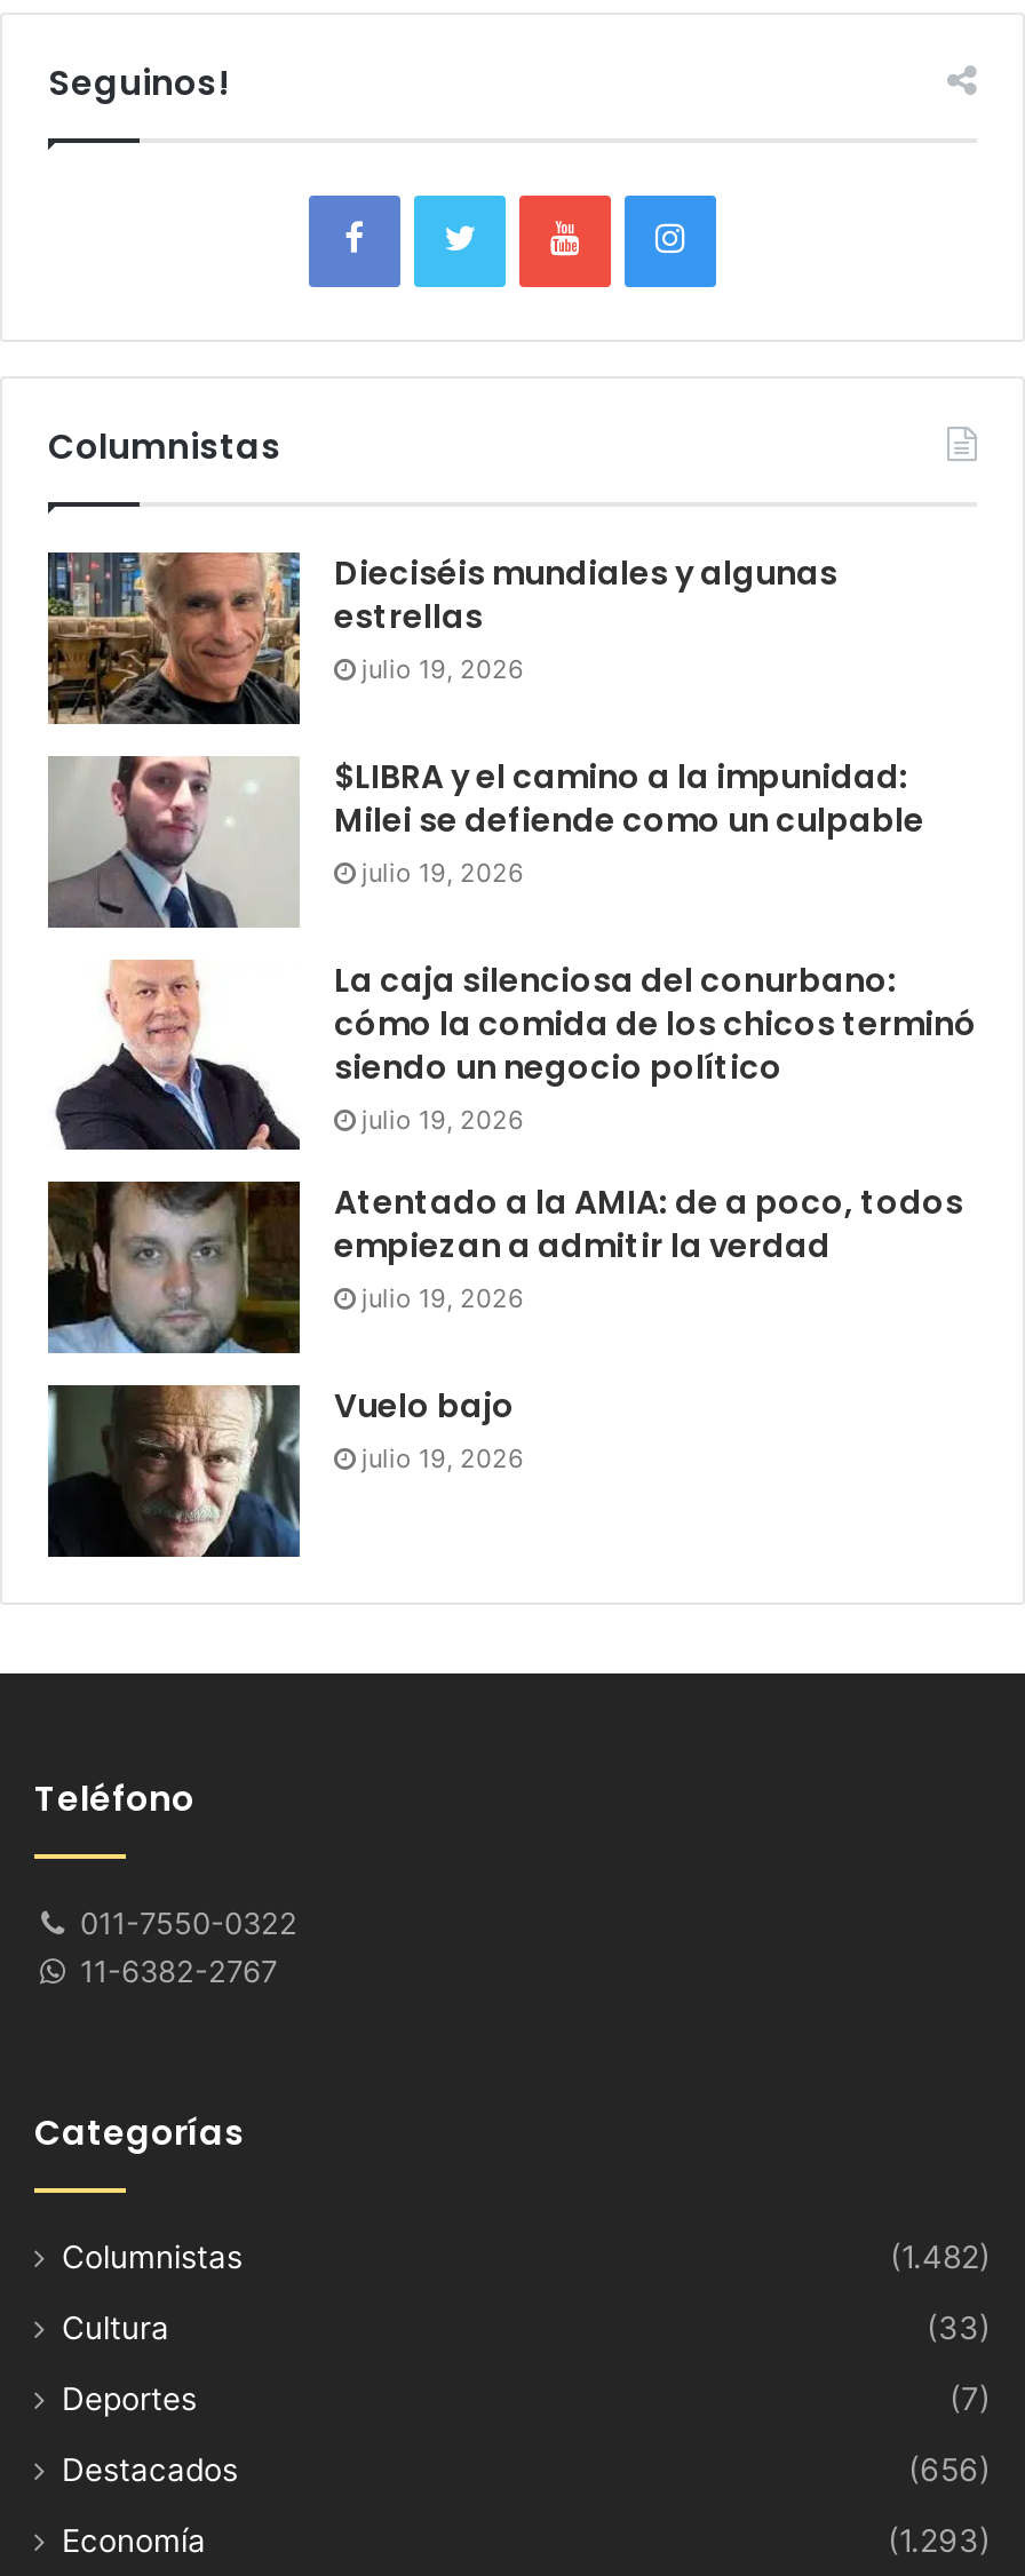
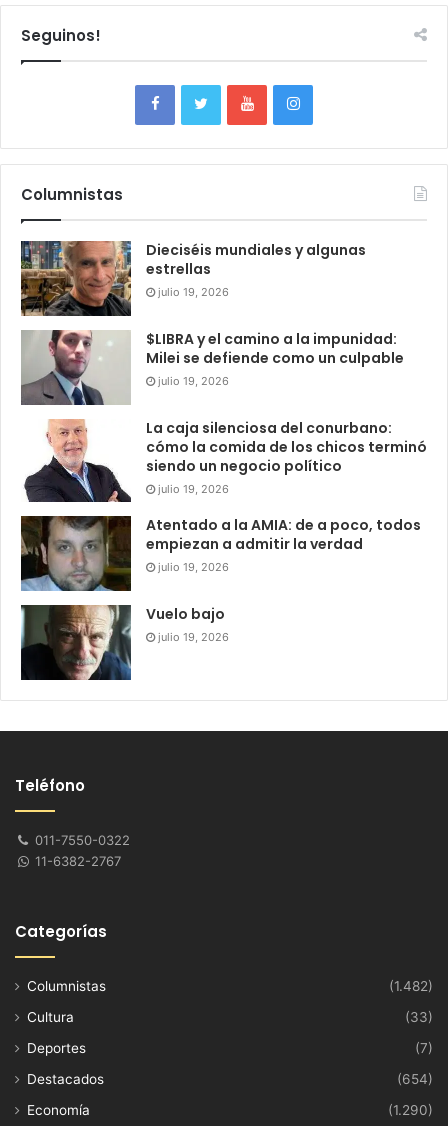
- (656)
+ (654)

- (1.293)
+ (1.290)
